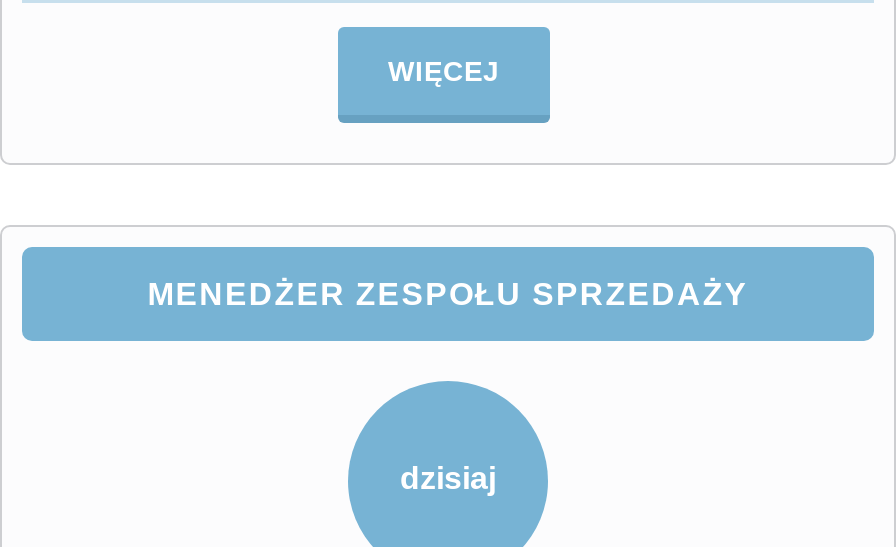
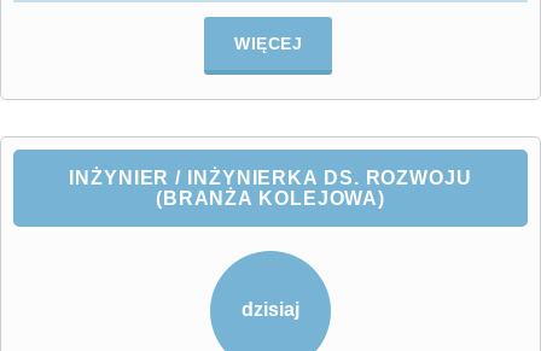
- MENEDŻER ZESPOŁU SPRZEDAŻY
+ INŻYNIER / INŻYNIERKA DS. ROZWOJU
+ (BRANŻA KOLEJOWA)
